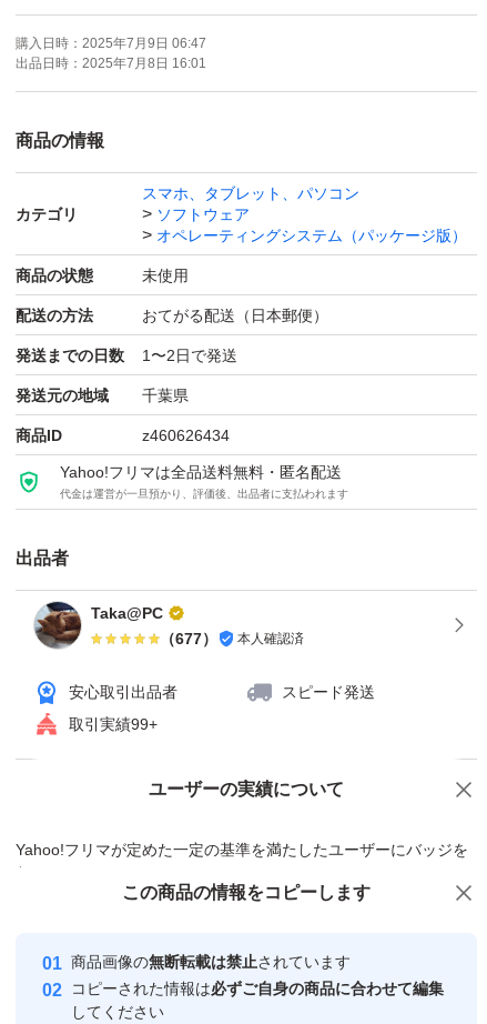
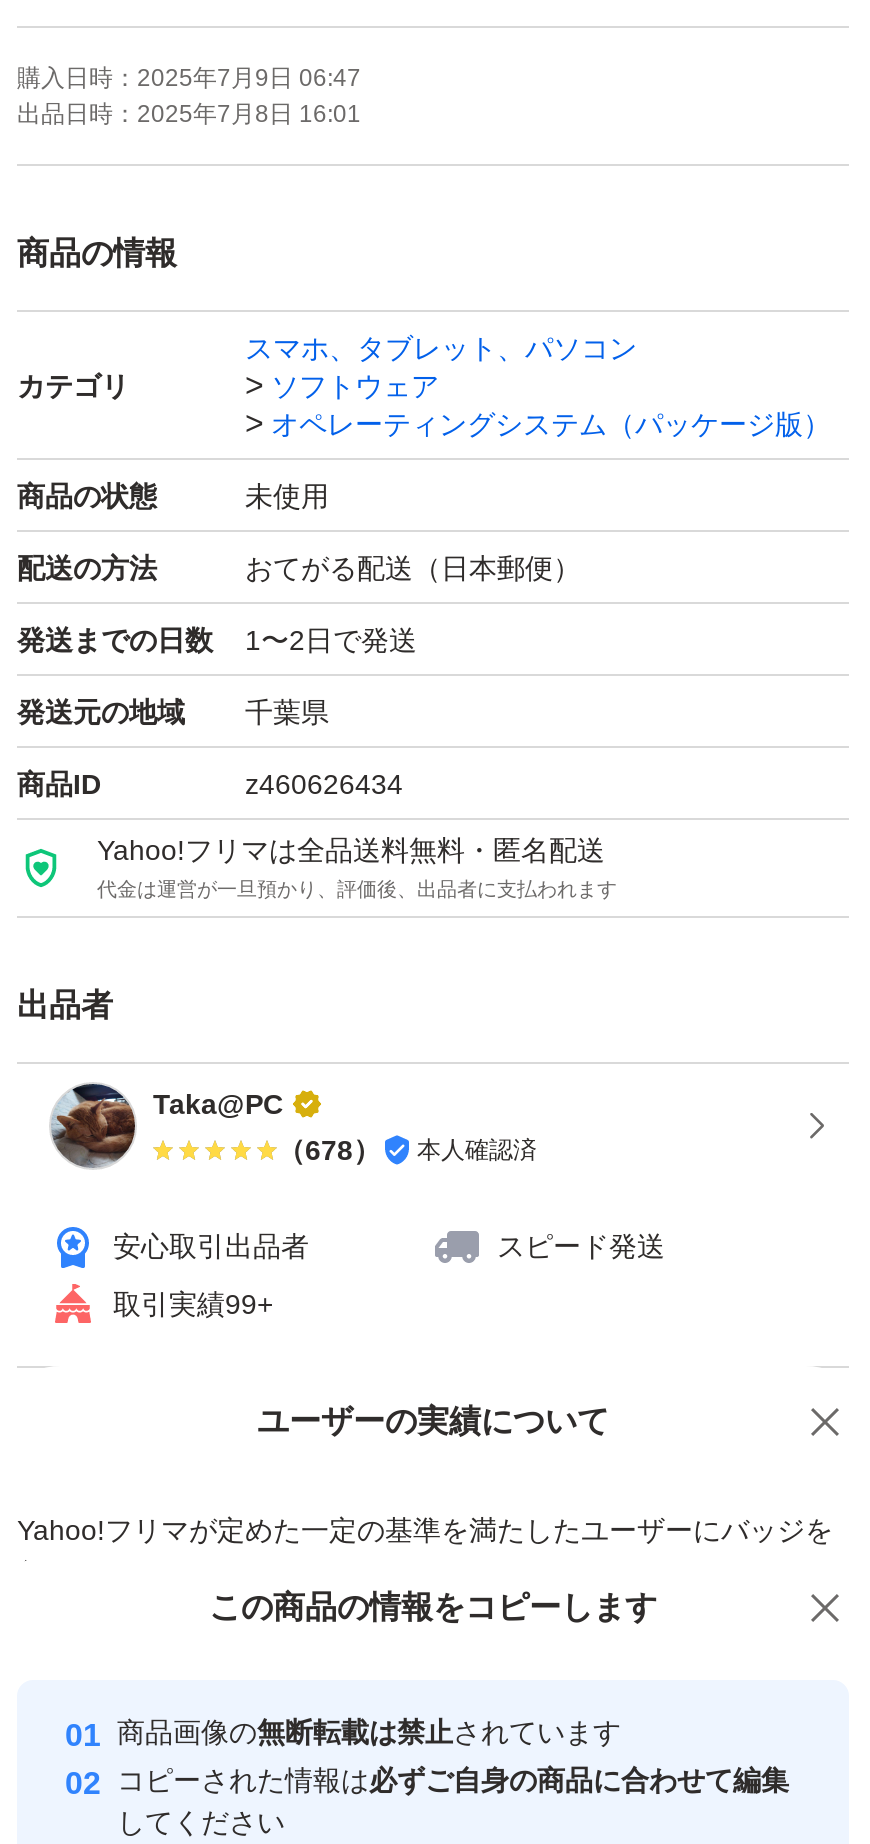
- （677） 本人確認済
+ （678） 本人確認済
